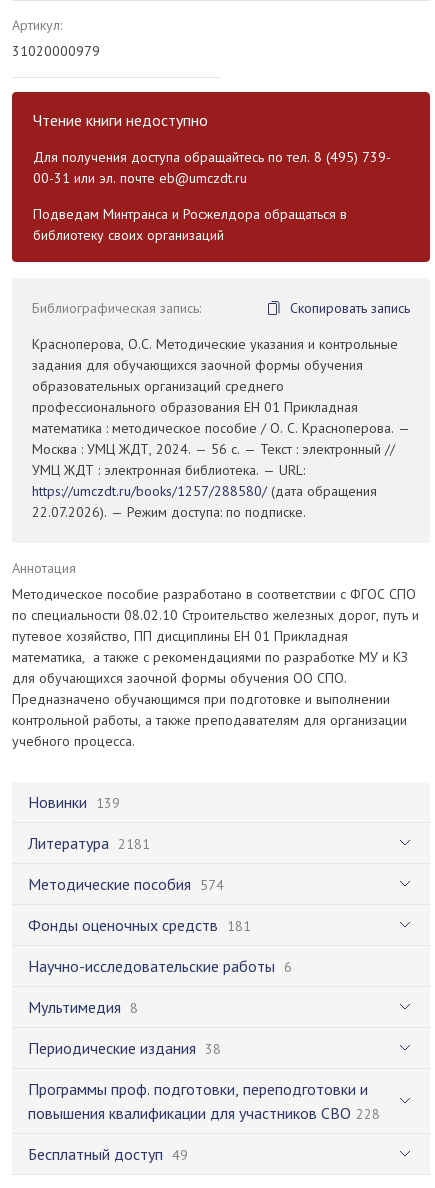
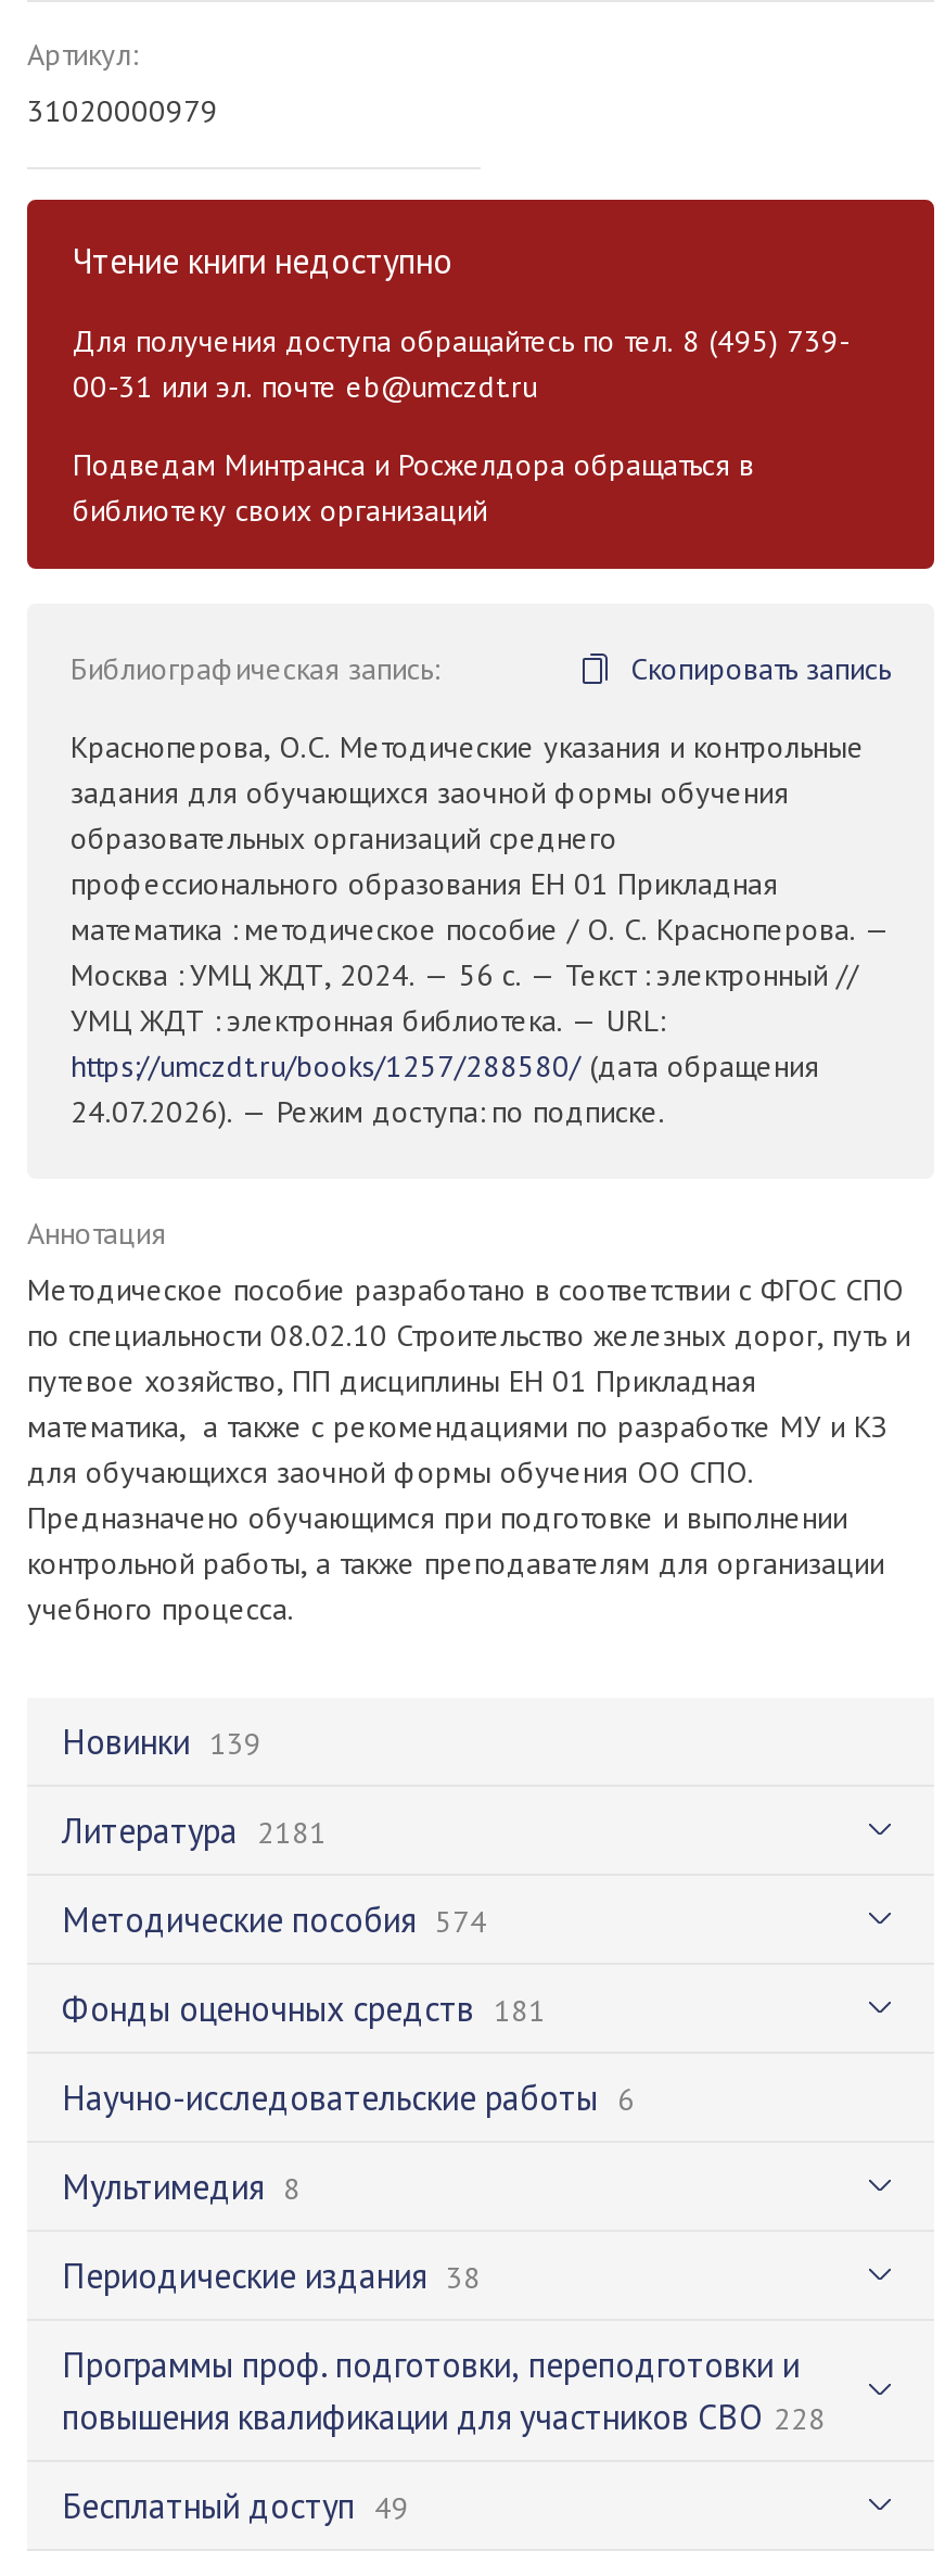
- 22.07.2026). — Режим доступа: по подписке.
+ 24.07.2026). — Режим доступа: по подписке.
